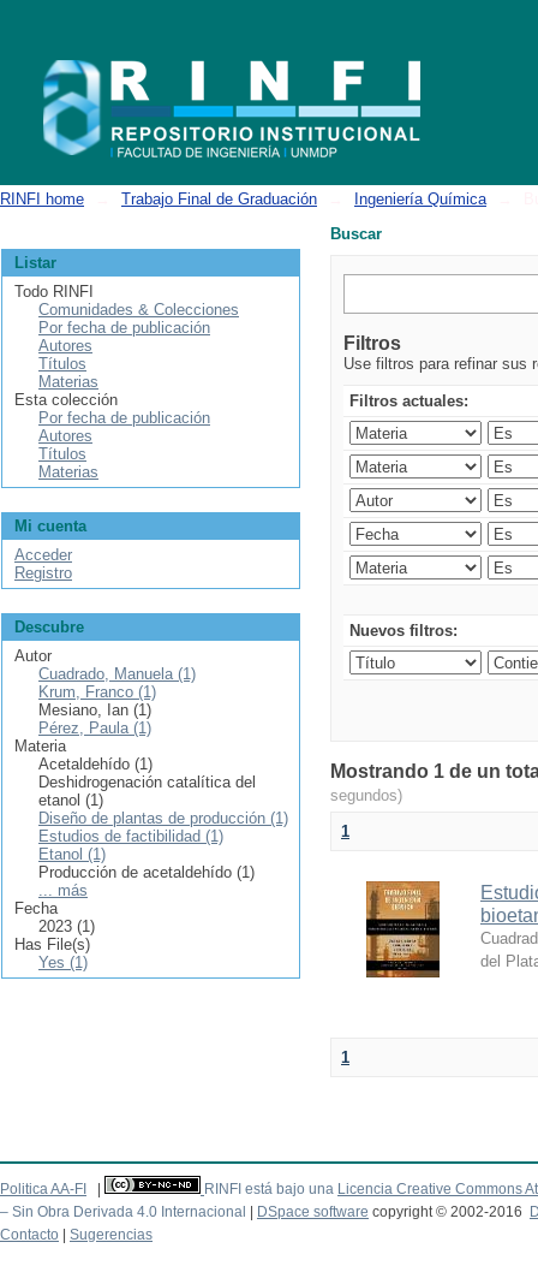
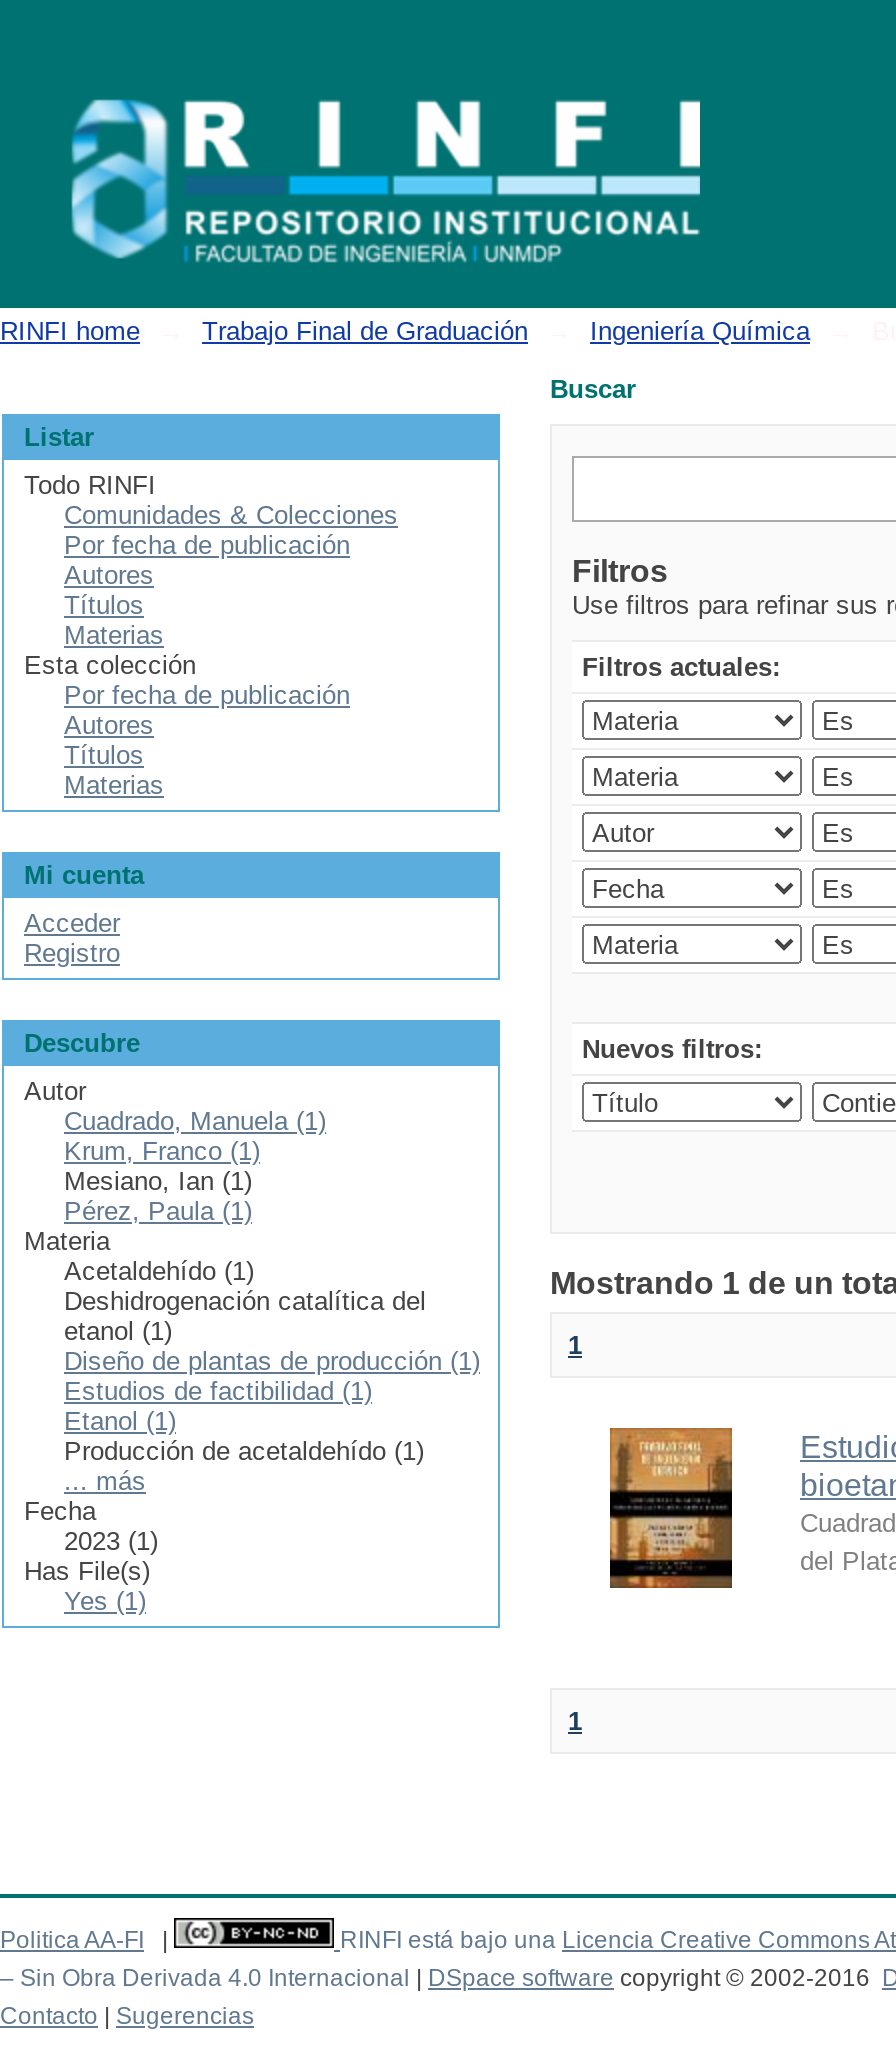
- segundos)
